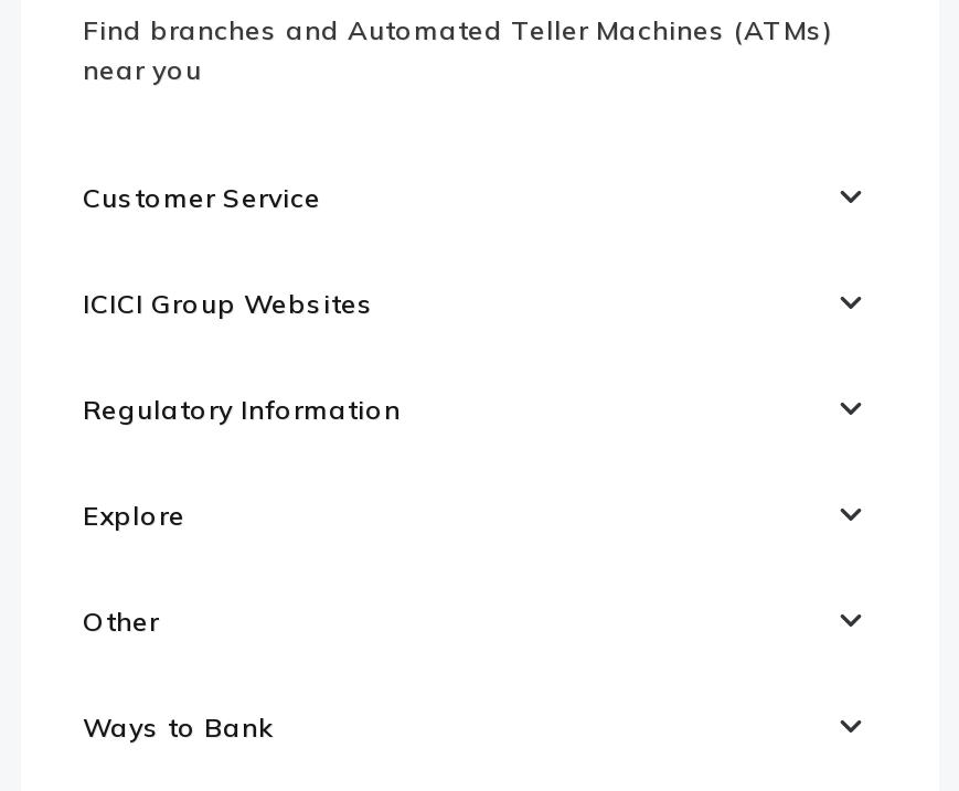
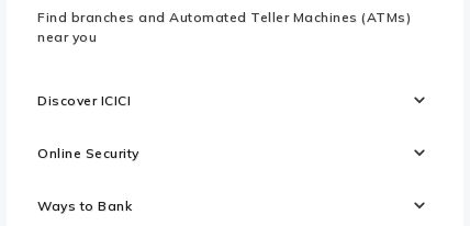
- Customer Service
- ICICI Group Websites
- Regulatory Information
- Explore
- Other
+ Discover ICICI
+ Online Security
